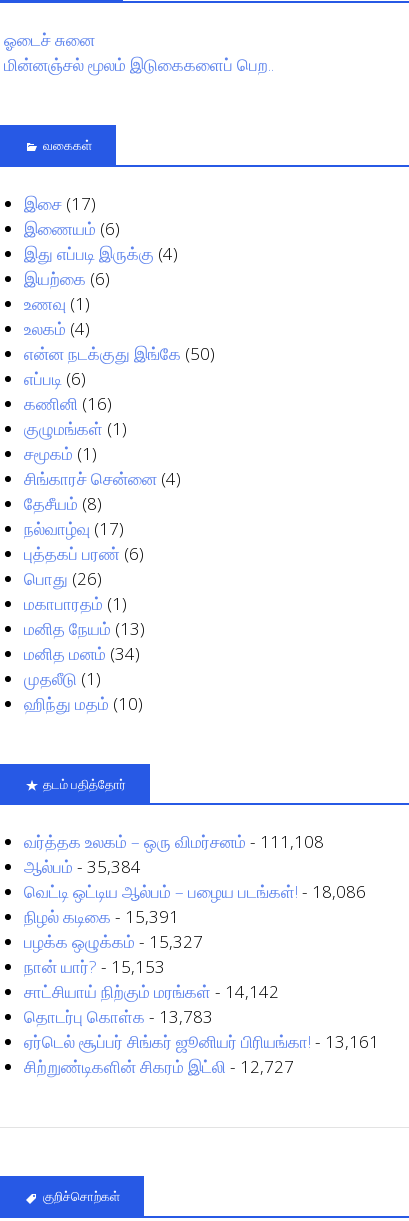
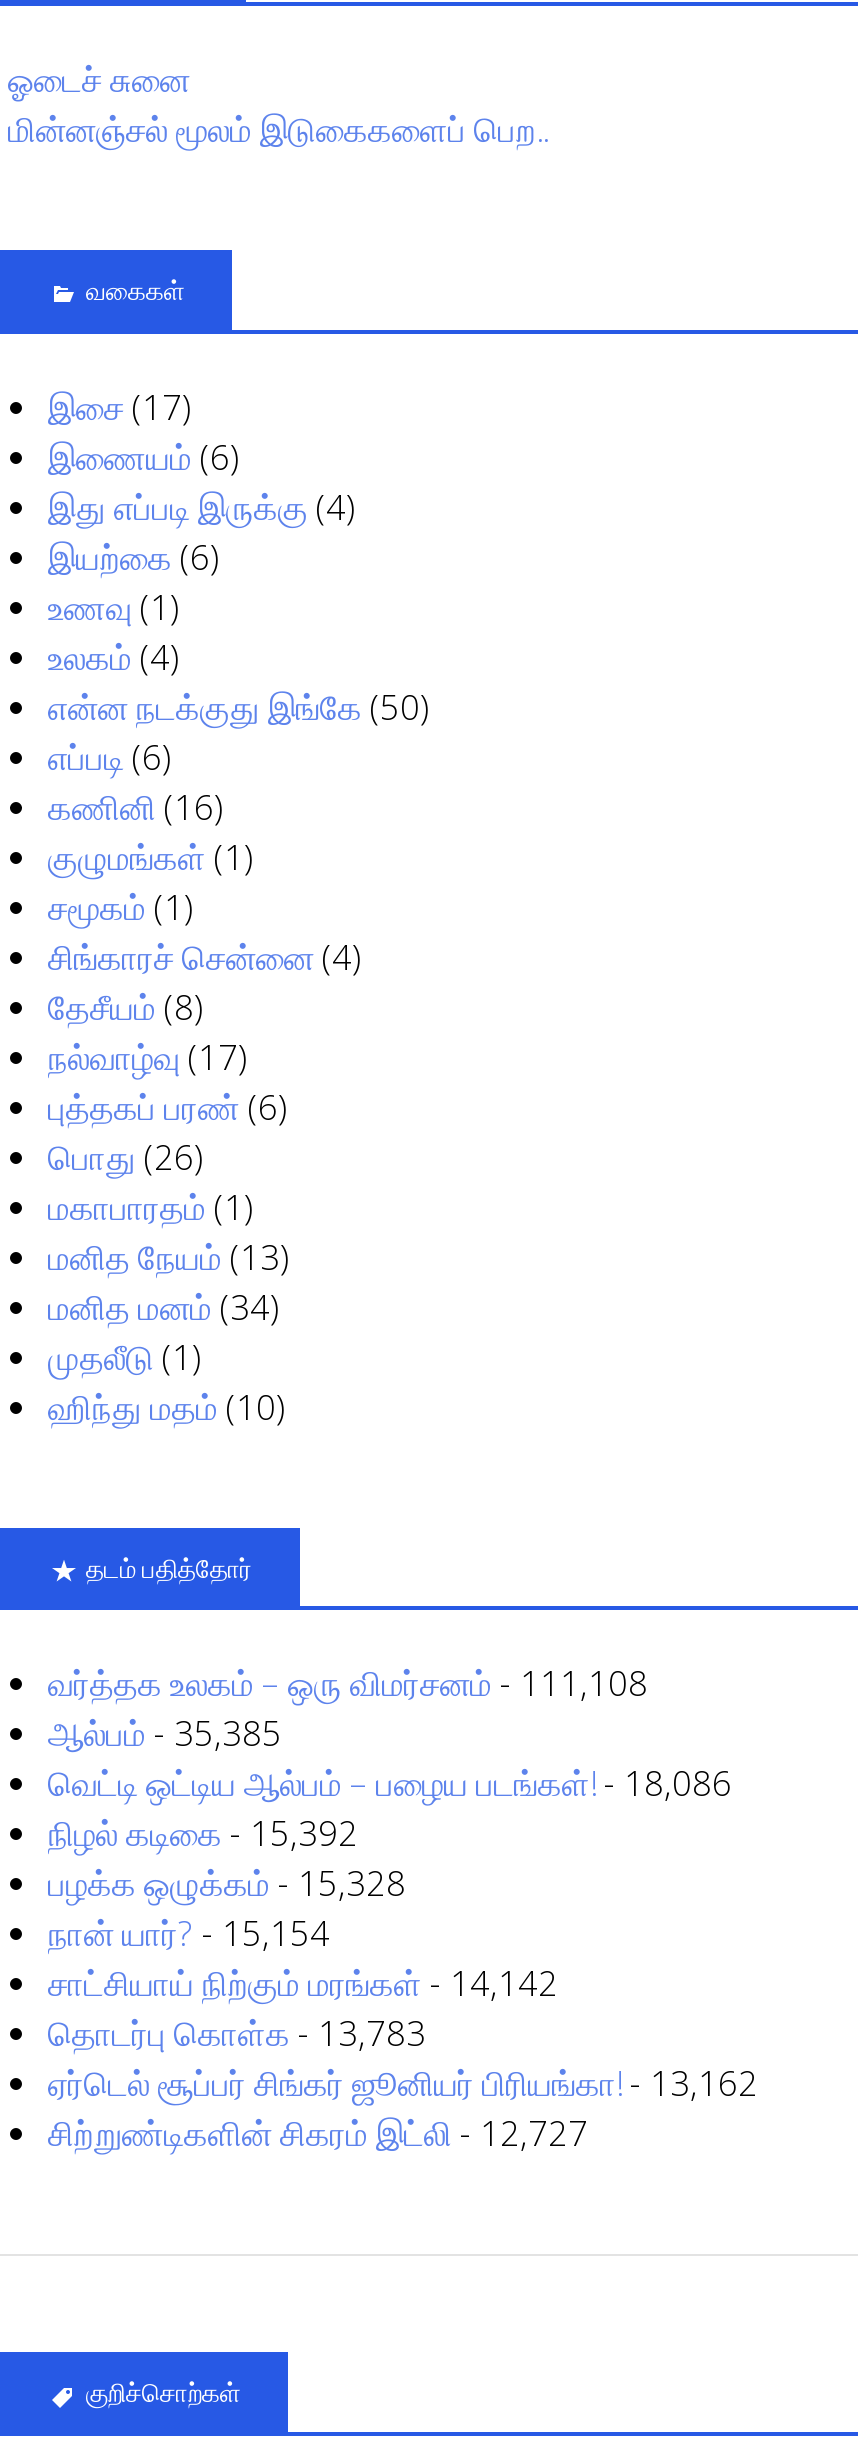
- ஆல்பம் - 35,384
+ ஆல்பம் - 35,385

- நிழல் கடிகை - 15,391
+ நிழல் கடிகை - 15,392

- பழக்க ஒழுக்கம் - 15,327
+ பழக்க ஒழுக்கம் - 15,328

- நான் யார்? - 15,153
+ நான் யார்? - 15,154

- ஏர்டெல் சூப்பர் சிங்கர் ஜூனியர் பிரியங்கா! - 13,161
+ ஏர்டெல் சூப்பர் சிங்கர் ஜூனியர் பிரியங்கா! - 13,162
